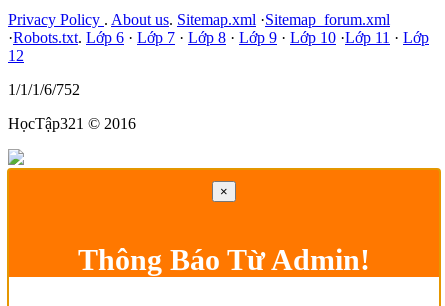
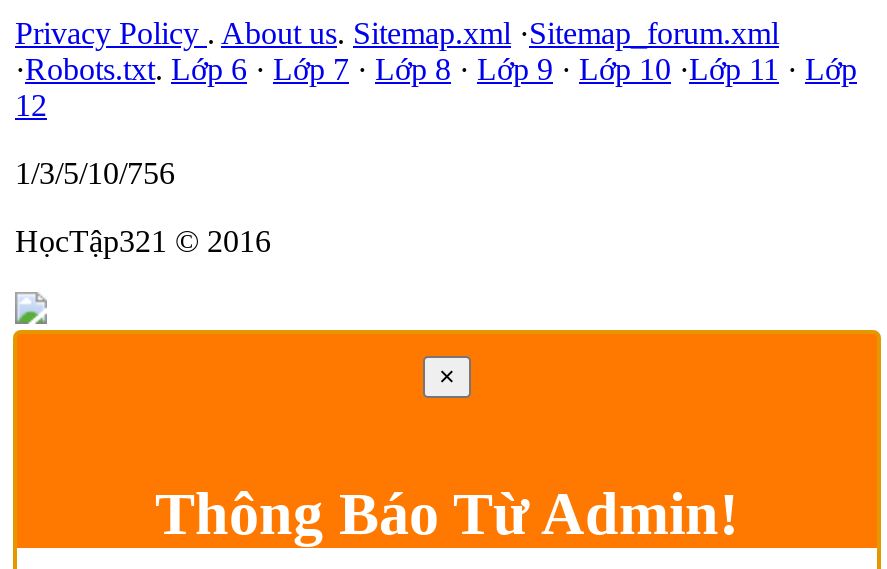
- 1/1/1/6/752
+ 1/3/5/10/756
